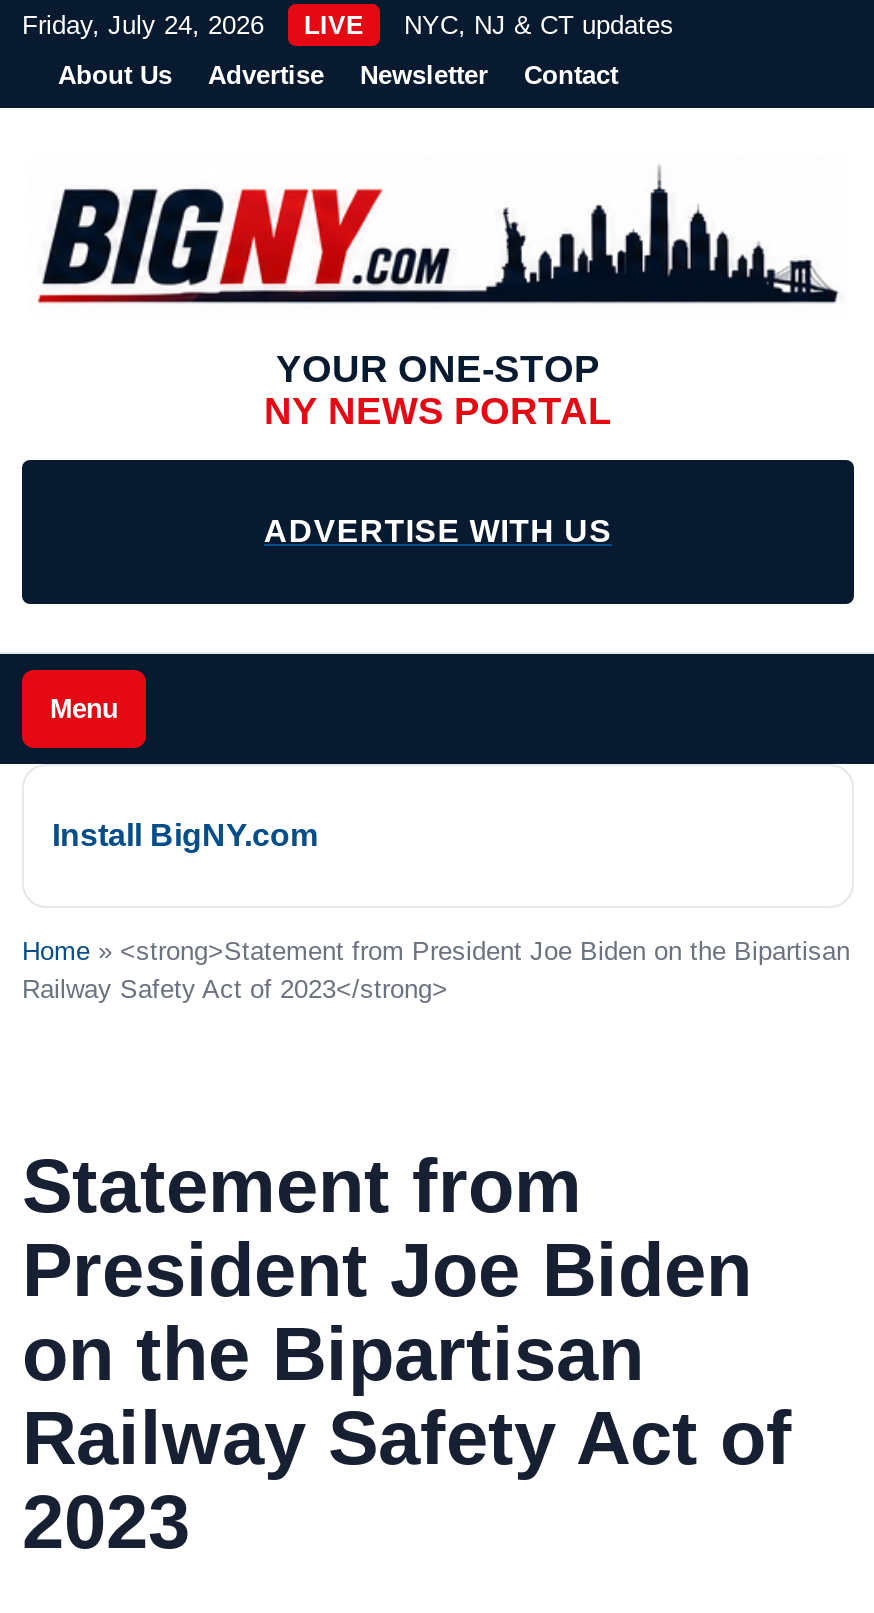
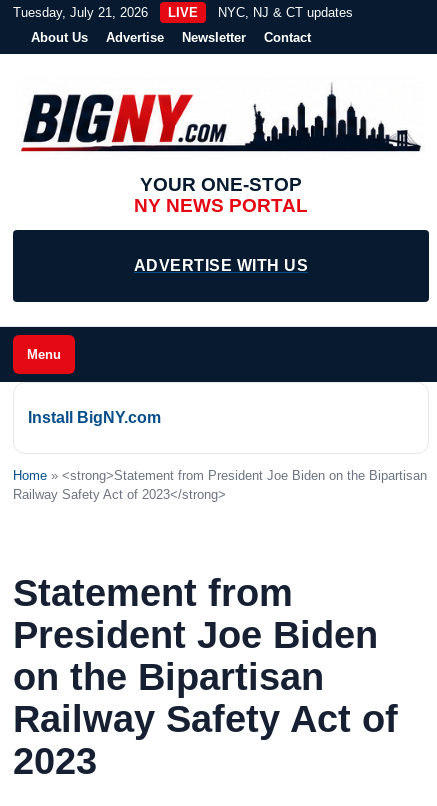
- Friday, July 24, 2026 LIVE NYC, NJ & CT updates
+ Tuesday, July 21, 2026 LIVE NYC, NJ & CT updates
